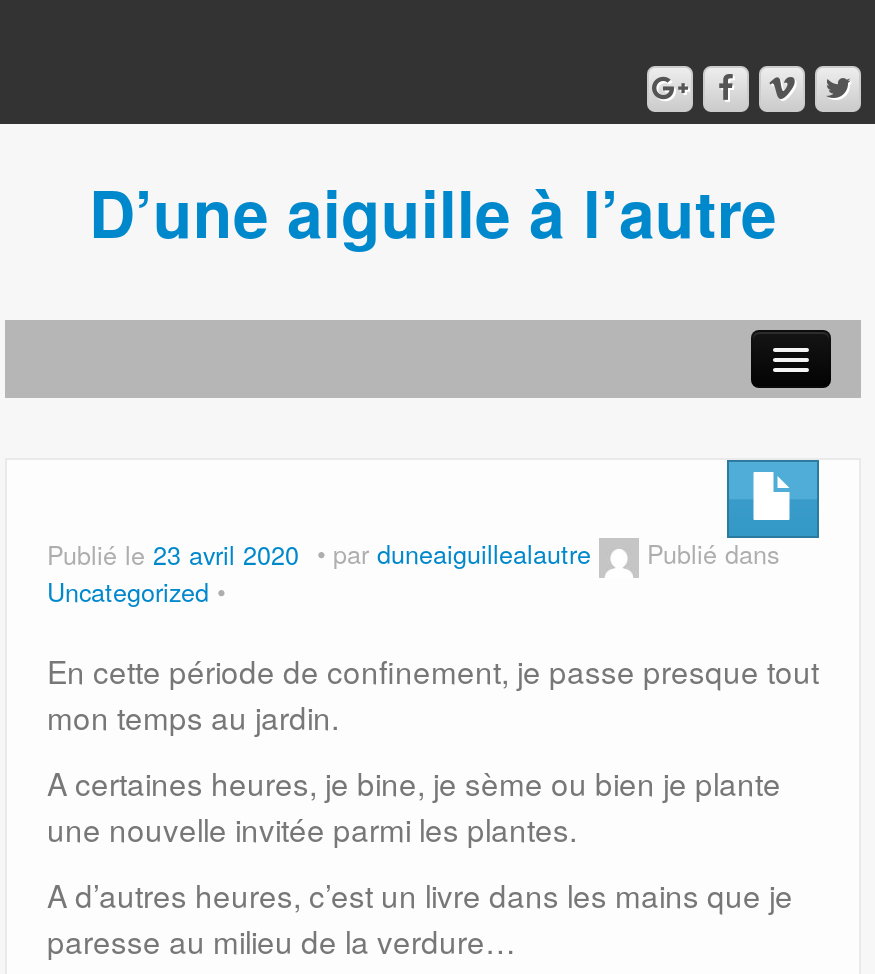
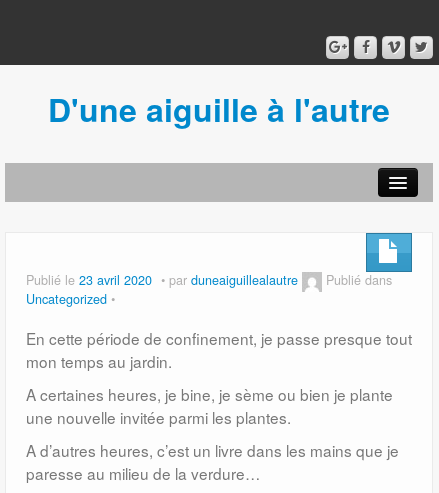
- D’une aiguille à l’autre
+ D'une aiguille à l'autre
